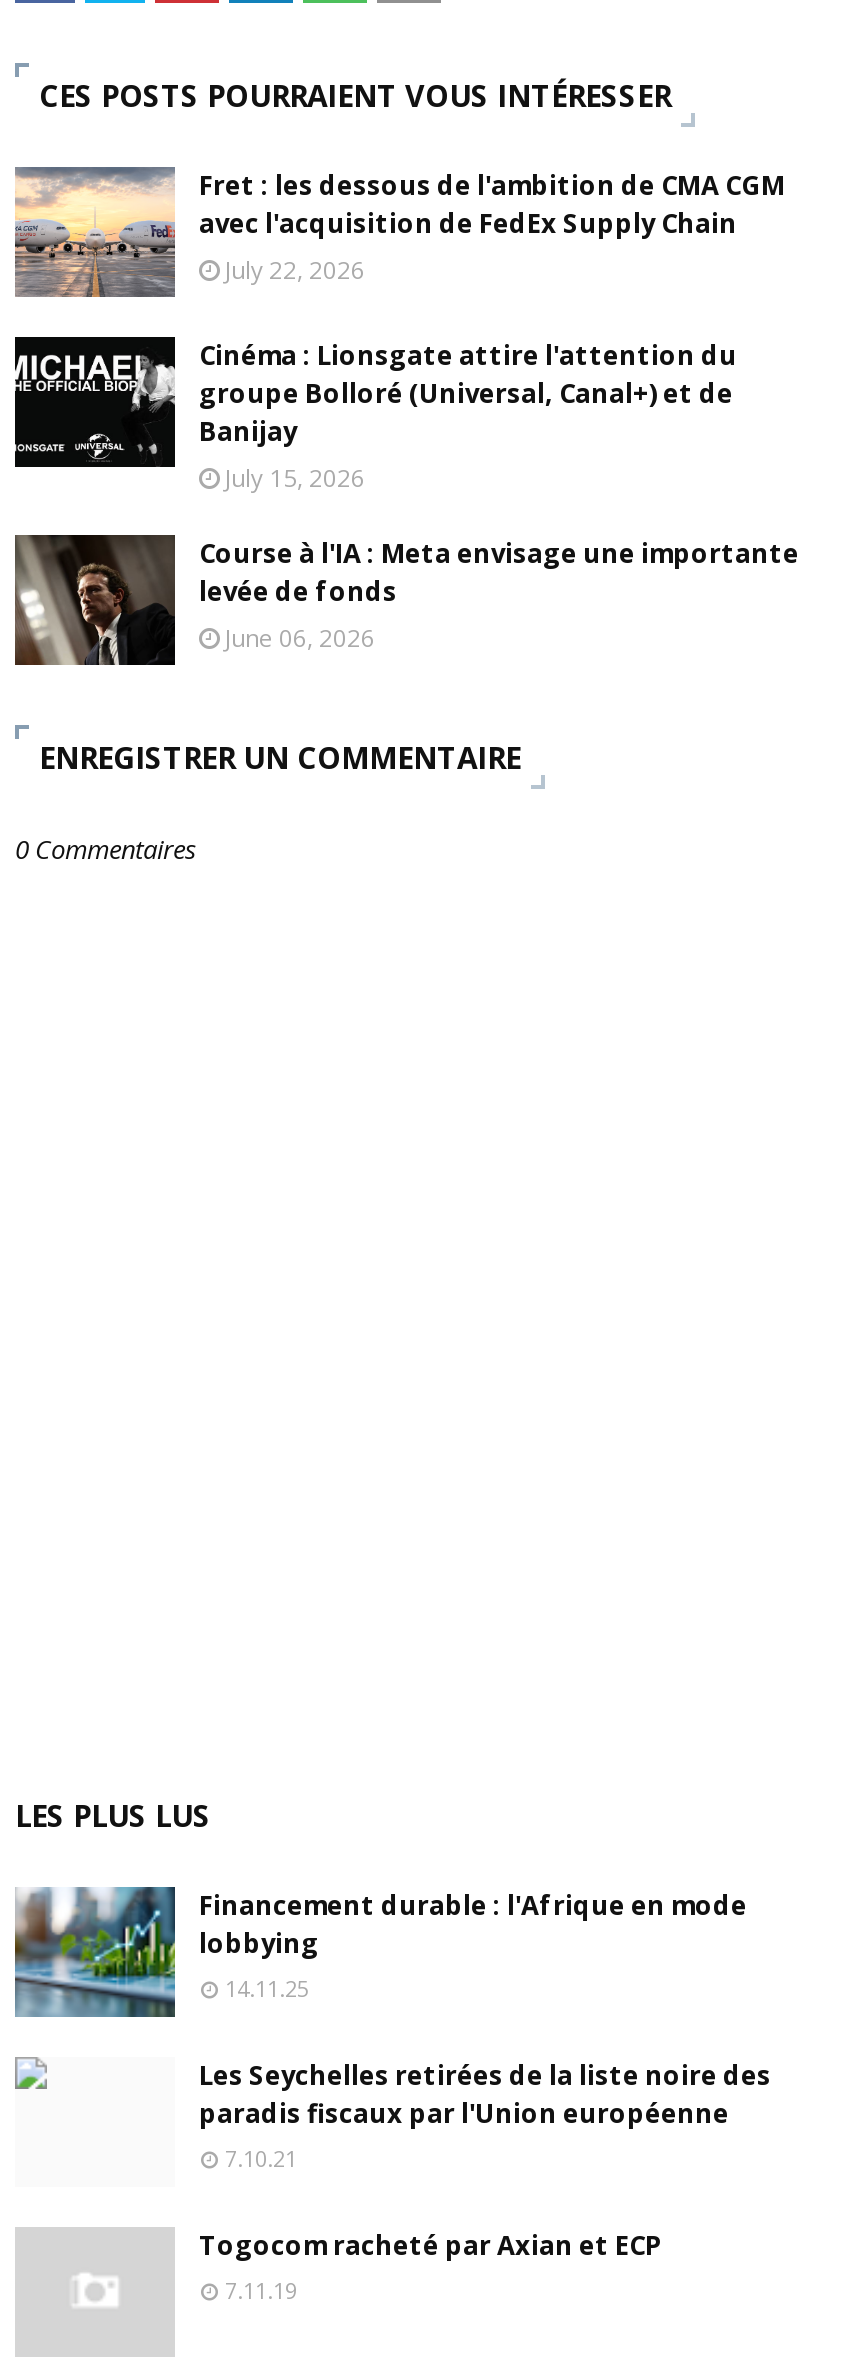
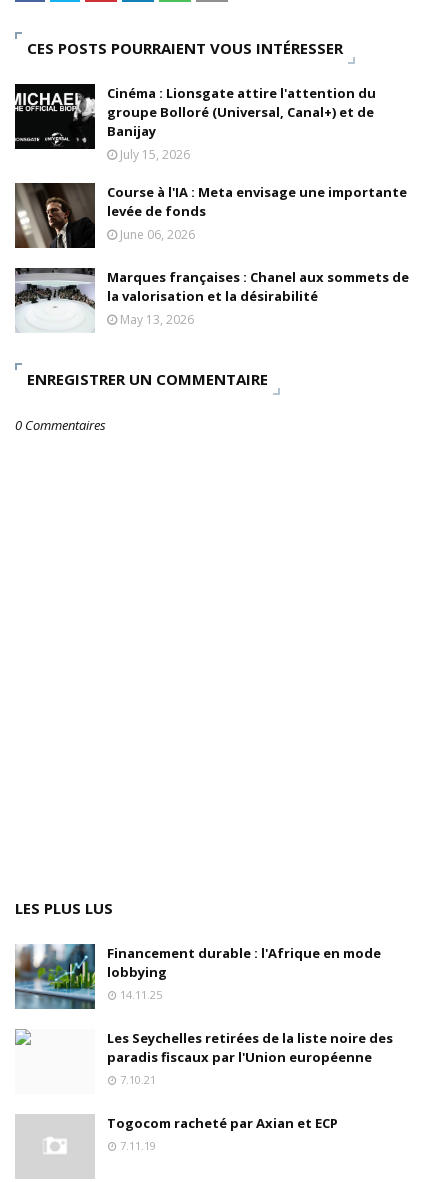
- [image]
- Fret : les dessous de l'ambition de CMA CGM
- avec l'acquisition de FedEx Supply Chain
- July 22, 2026

moved up: [image] | Cinéma : Lionsgate attire l'attention du | groupe Bolloré (Universal, Canal+) et de | Banijay | July 15, 2026 | Course à l'IA : Meta envisage une importante | levée de fonds | June 06, 2026

+ [image]
+ Marques françaises : Chanel aux sommets de
+ la valorisation et la désirabilité
+ May 13, 2026
